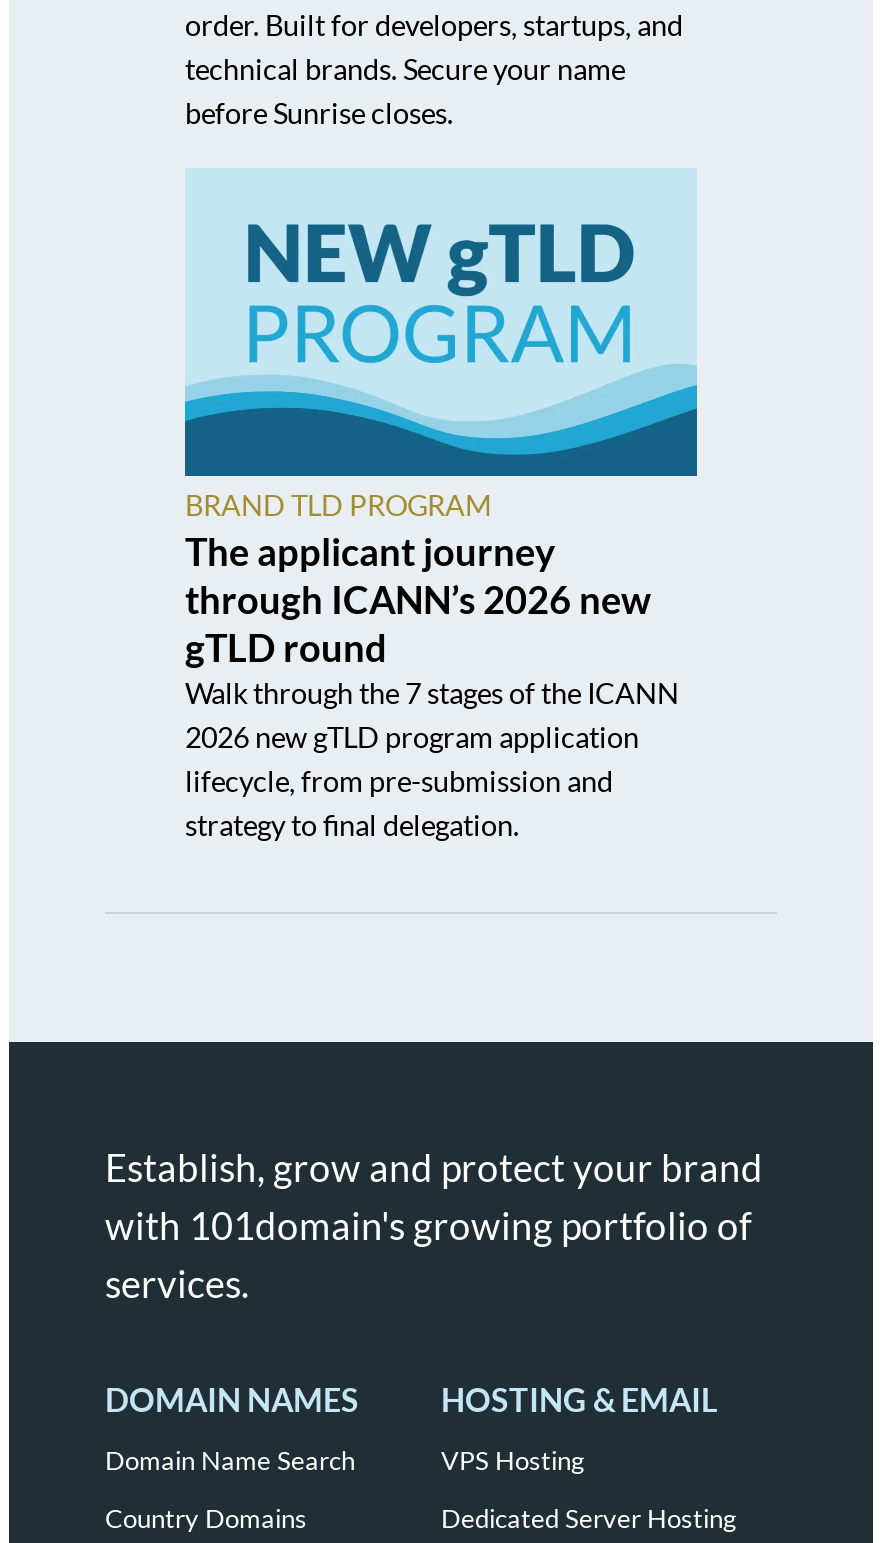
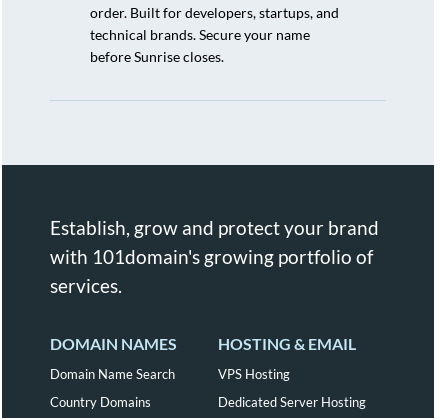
- [image]
- BRAND TLD PROGRAM
- The applicant journey
- through ICANN’s 2026 new
- gTLD round
- Walk through the 7 stages of the ICANN
- 2026 new gTLD program application
- lifecycle, from pre-submission and
- strategy to final delegation.
